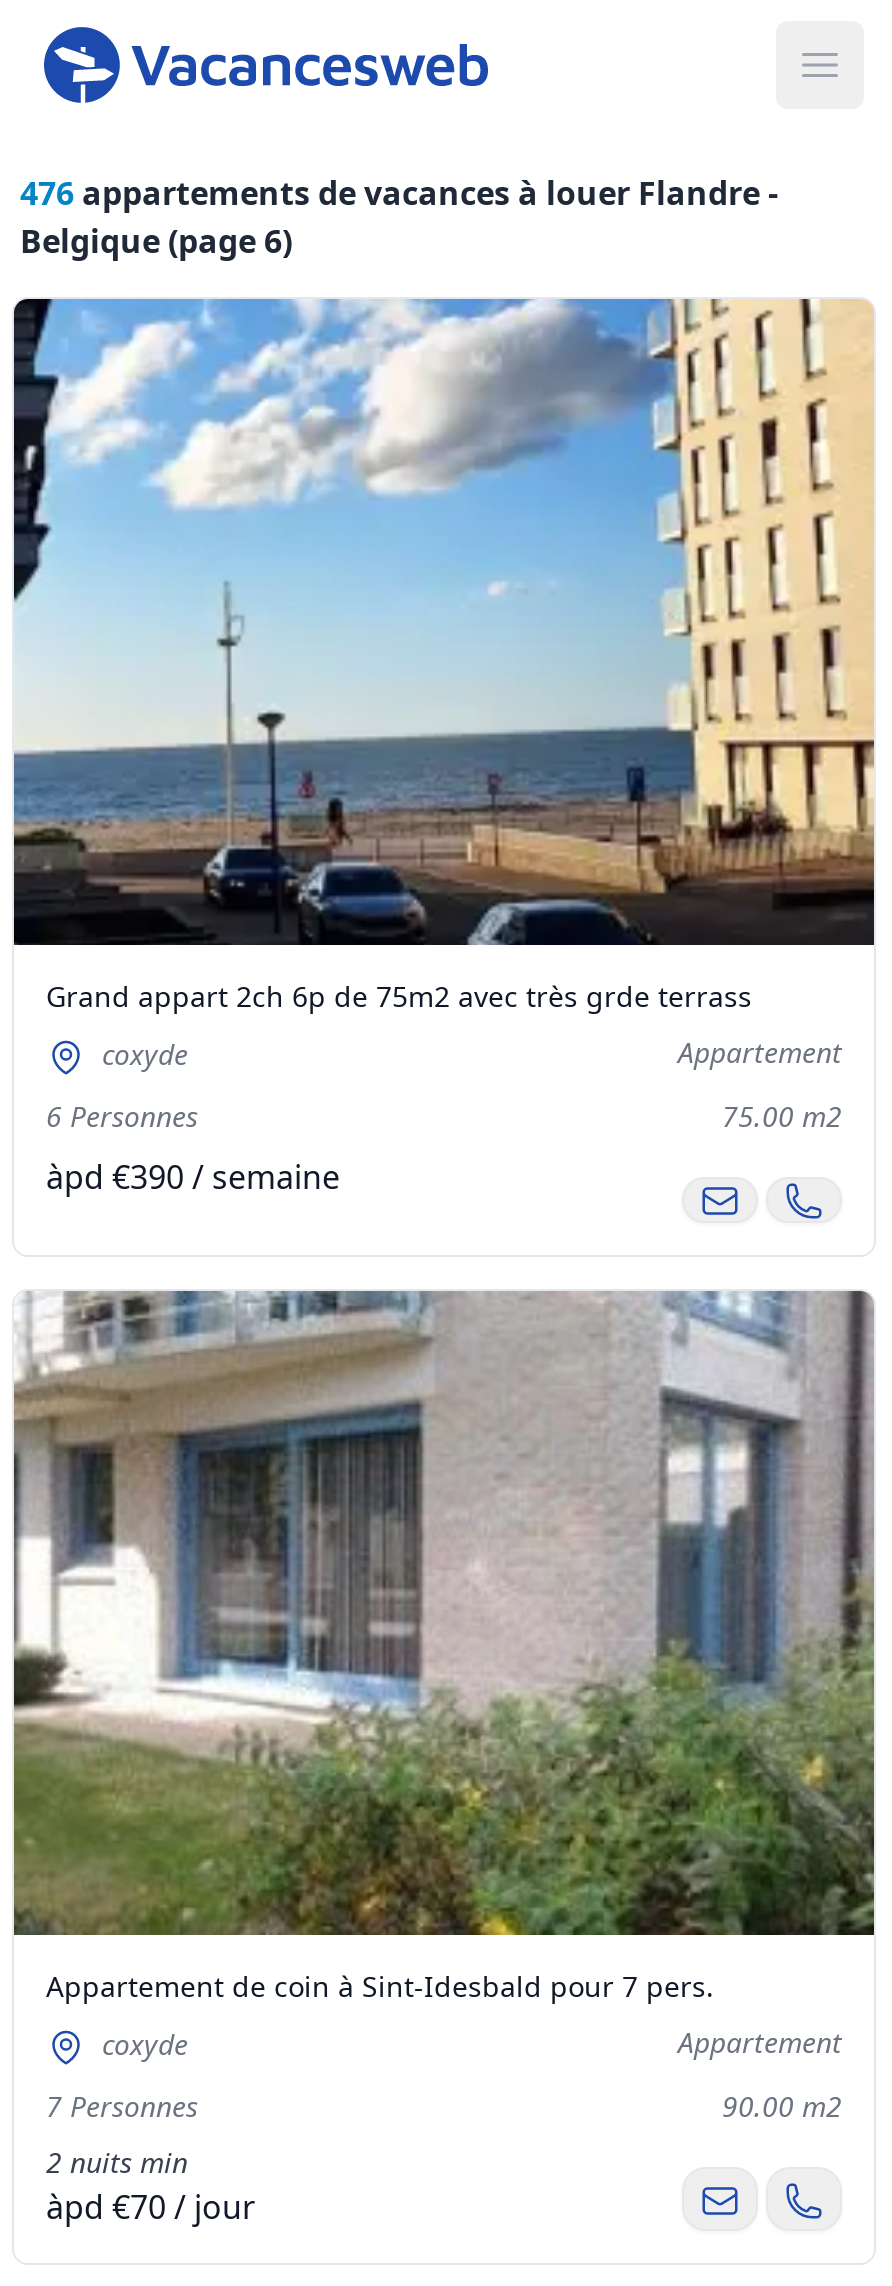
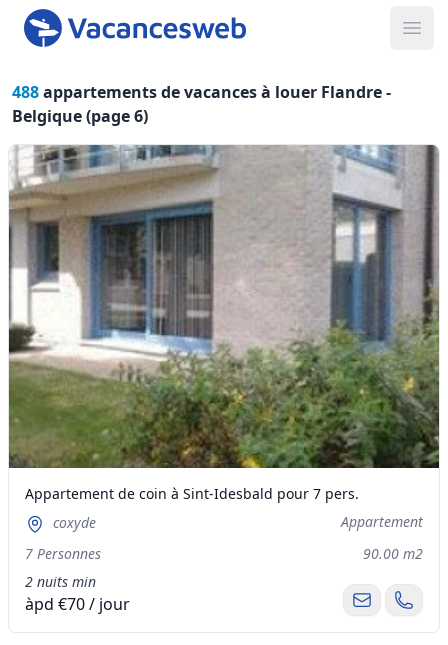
- 476 appartements de vacances à louer Flandre -
+ 488 appartements de vacances à louer Flandre -

- [image]
- Grand appart 2ch 6p de 75m2 avec très grde terrass
- coxyde
- Appartement
- 6 Personnes
- 75.00 m2
- àpd €390 / semaine
